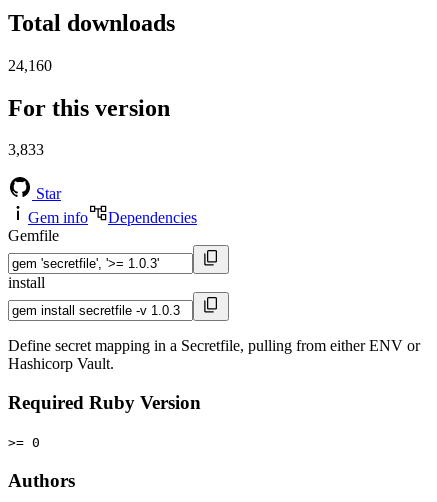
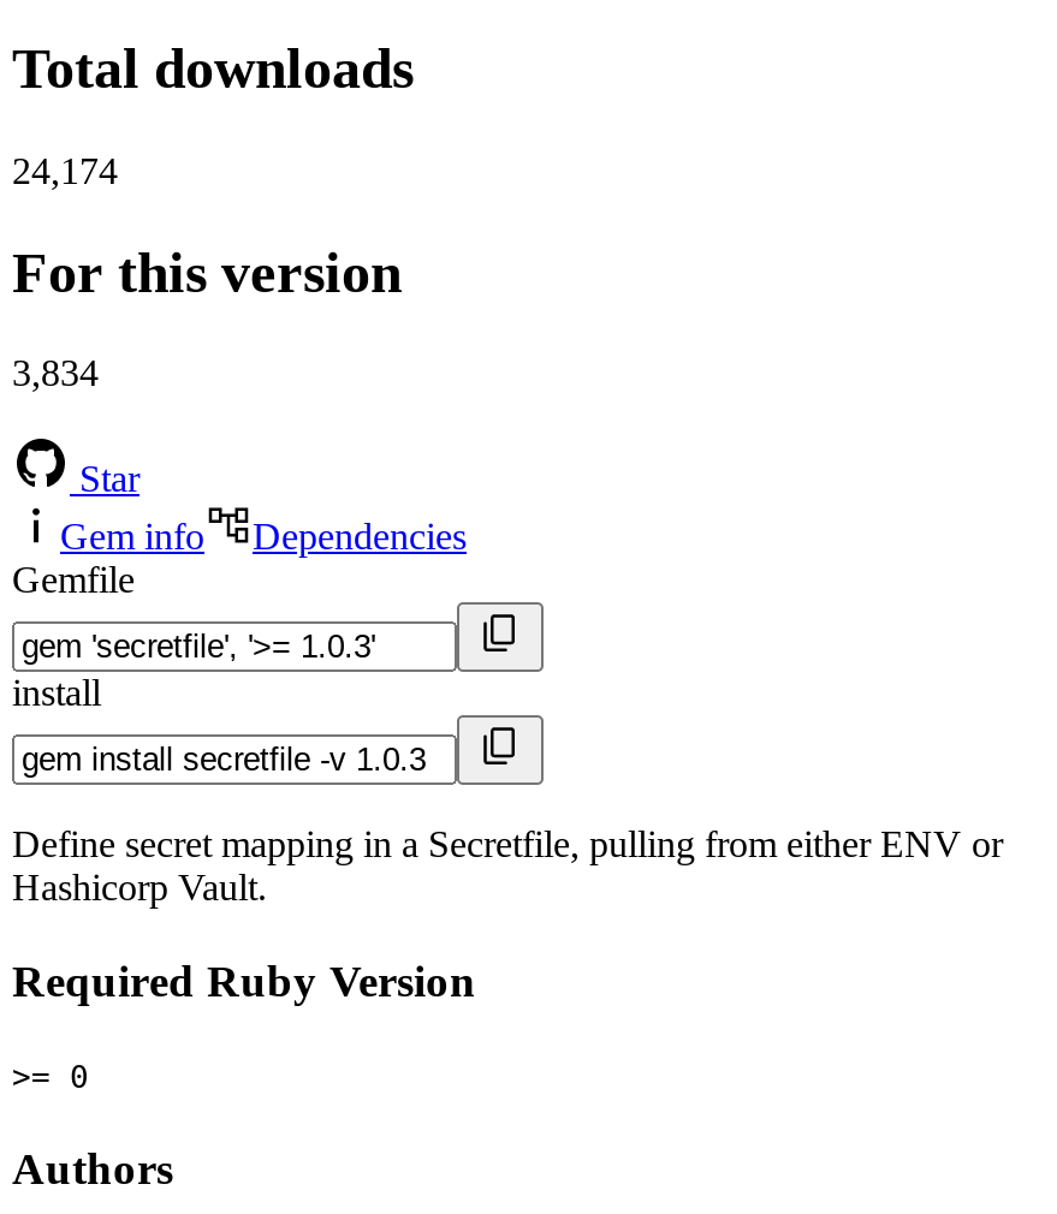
- 24,160
+ 24,174

- 3,833
+ 3,834
